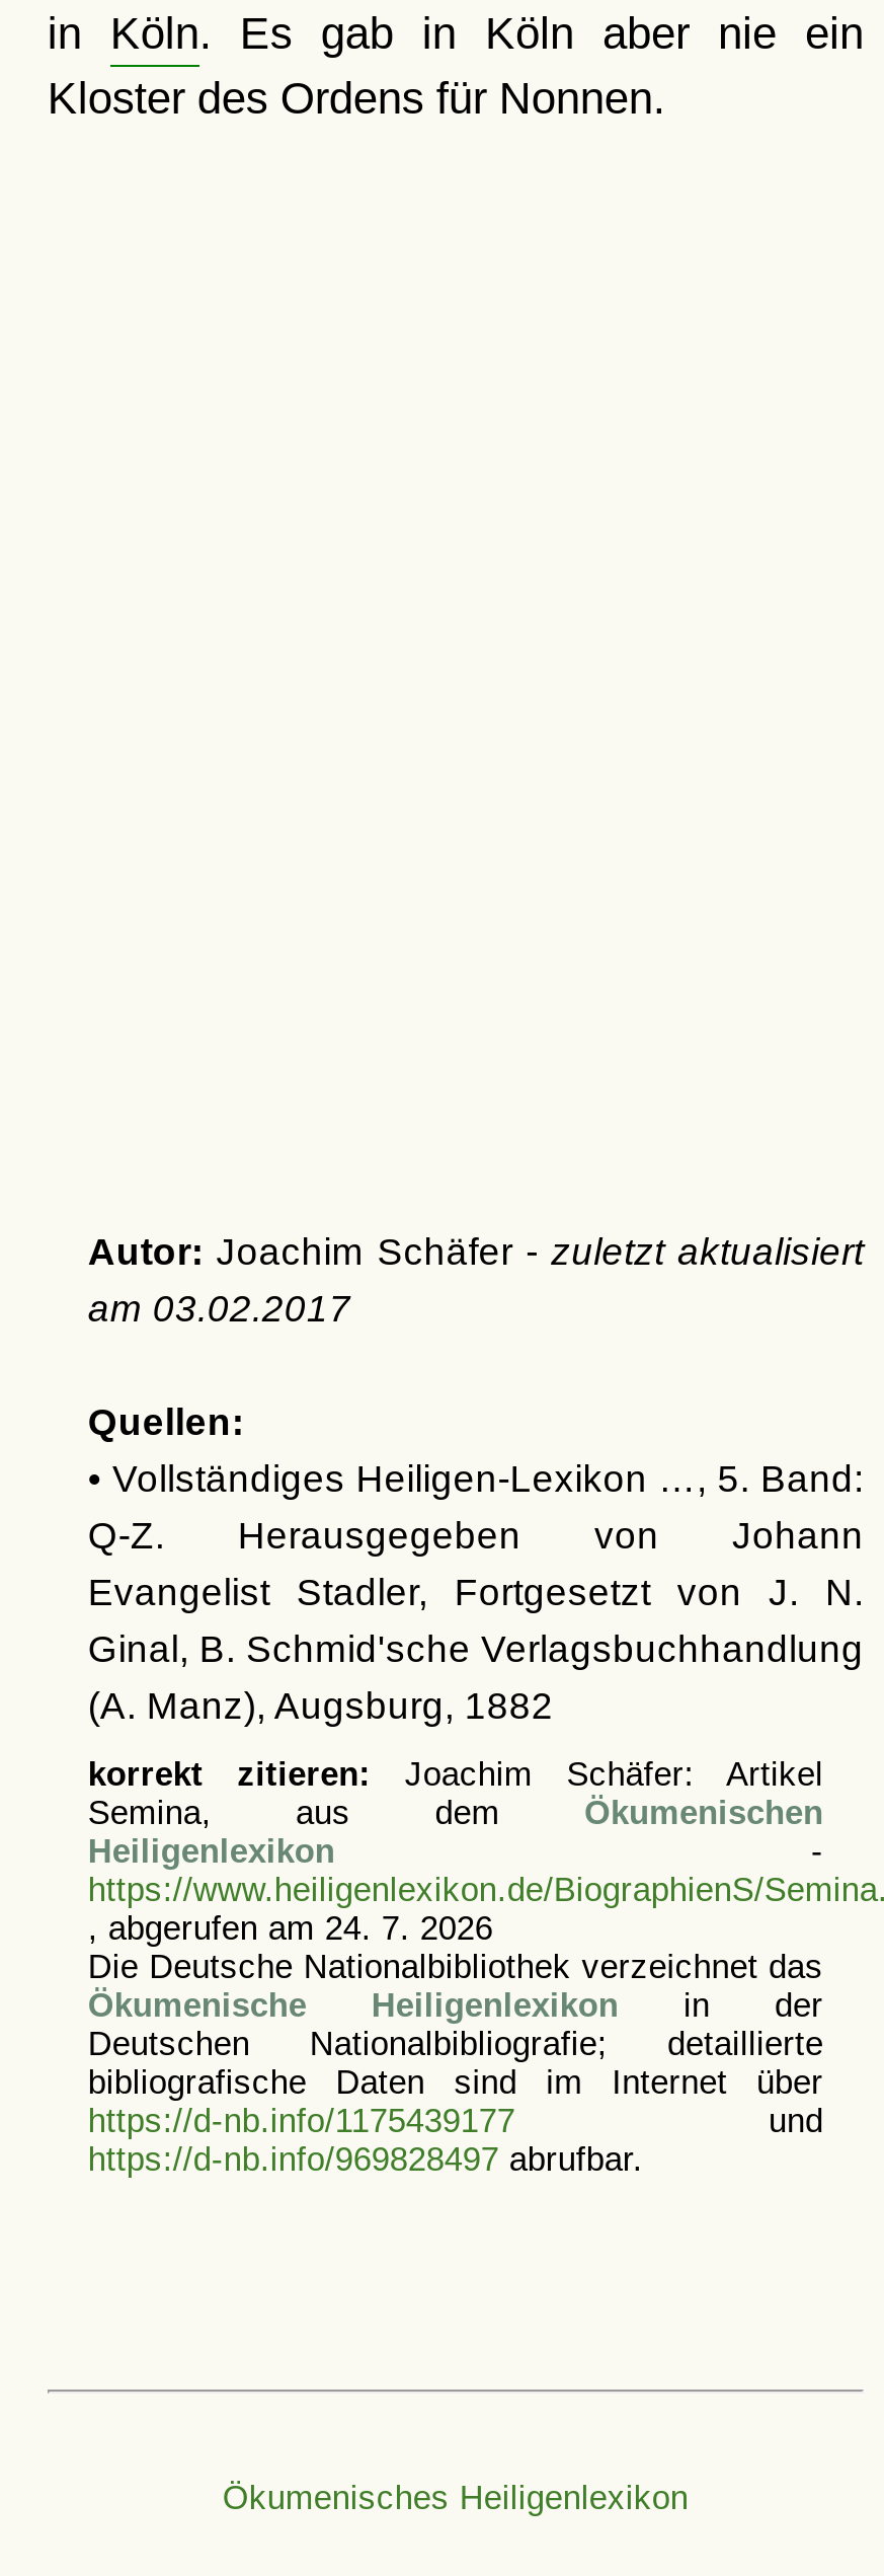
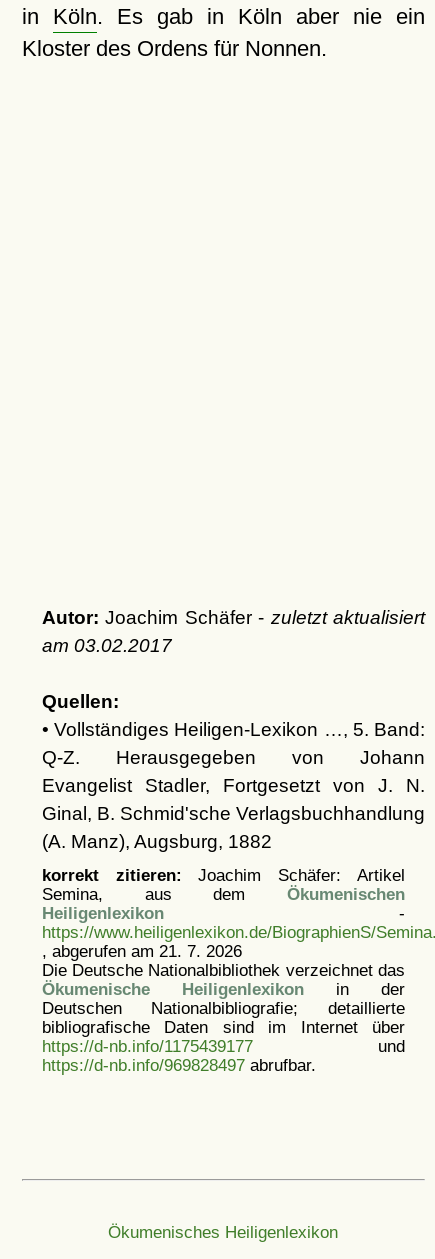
- , abgerufen am 24. 7. 2026
+ , abgerufen am 21. 7. 2026
